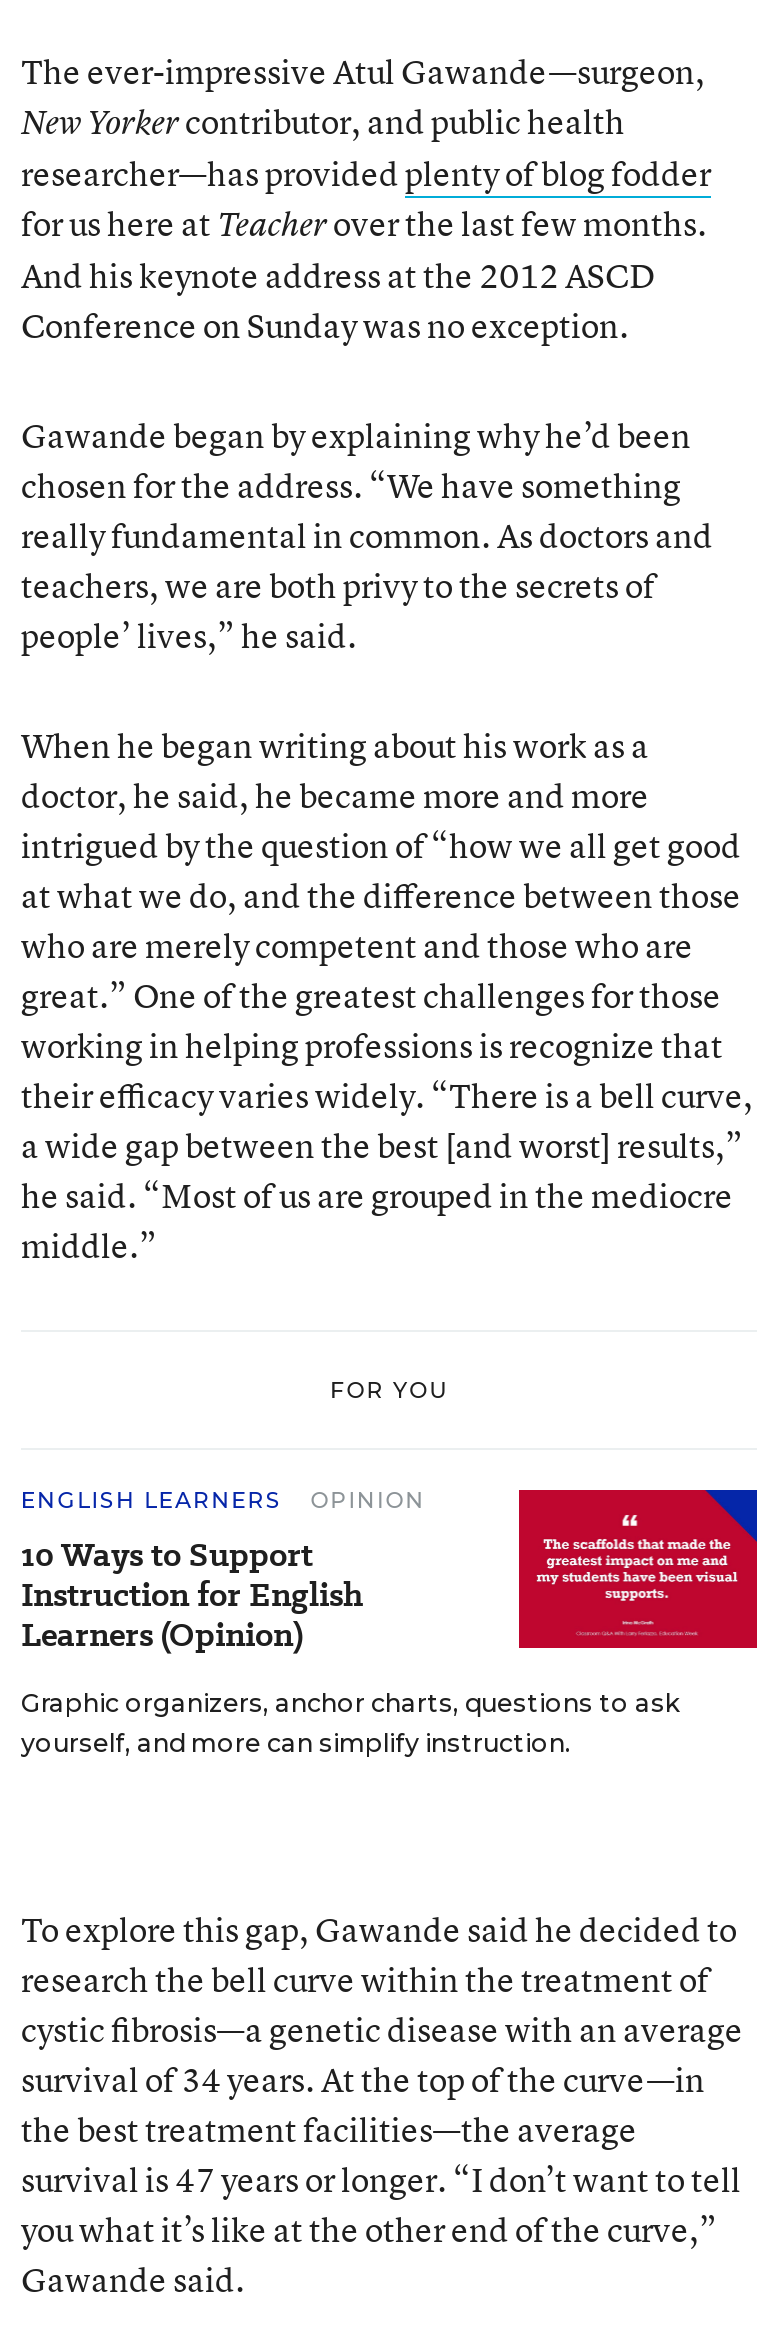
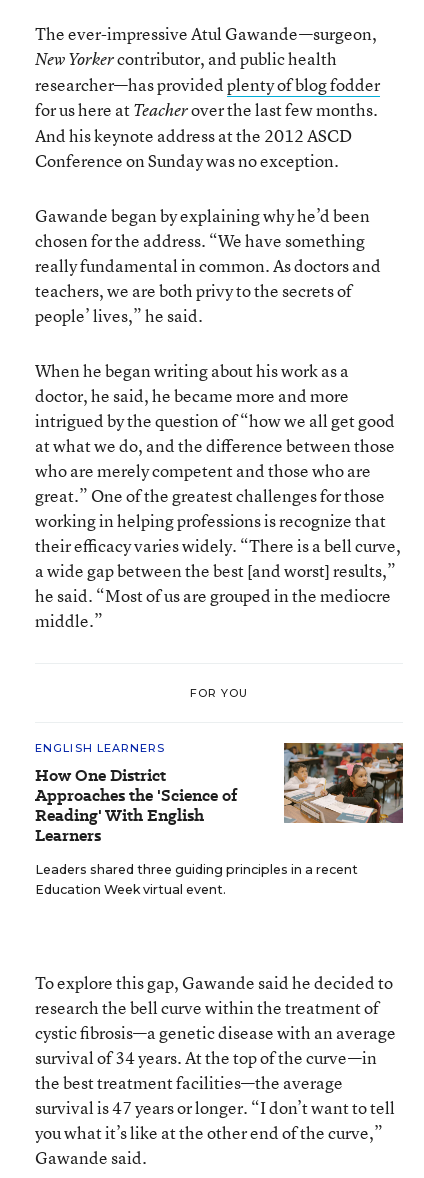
- OPINION
- 10 Ways to Support
- Instruction for English
- Learners (Opinion)
+ How One District
+ Approaches the 'Science of
+ Reading' With English
+ Learners

- [image]
- Graphic organizers, anchor charts, questions to ask
- yourself, and more can simplify instruction.
+ [image]
+ Leaders shared three guiding principles in a recent
+ Education Week virtual event.
